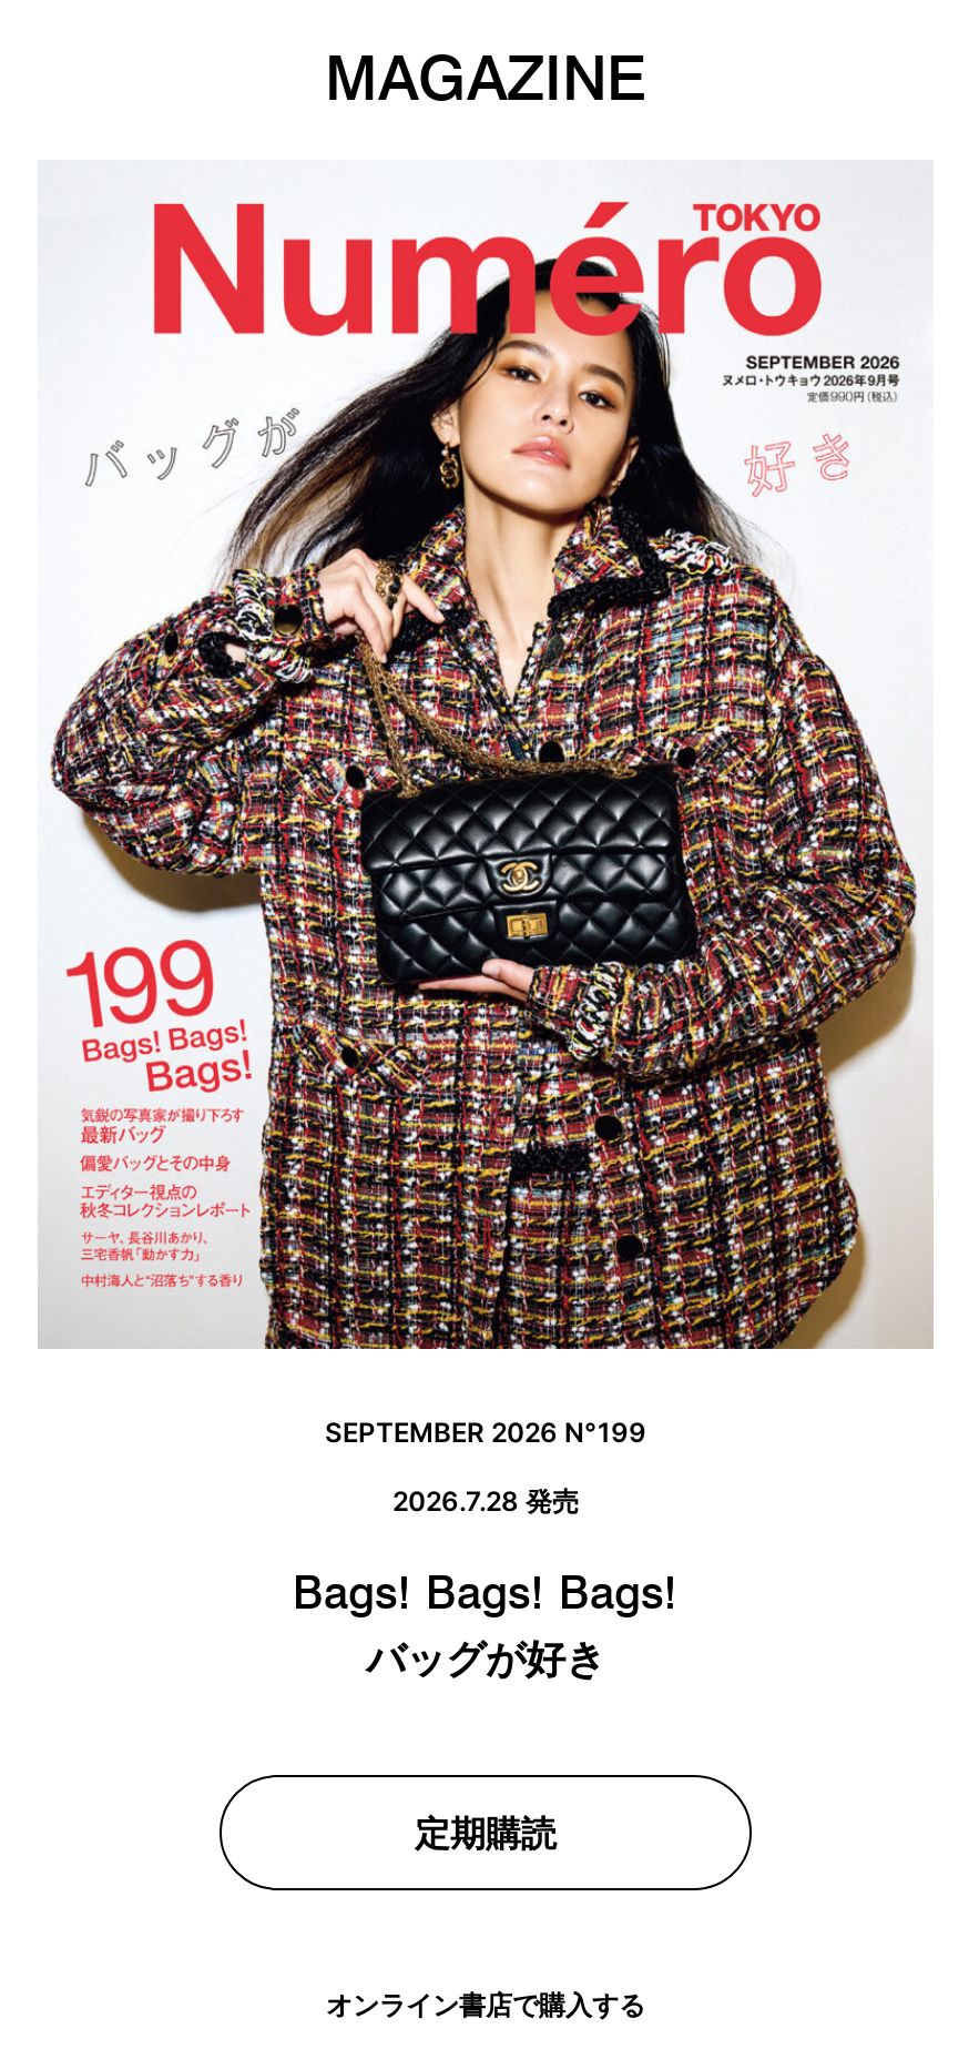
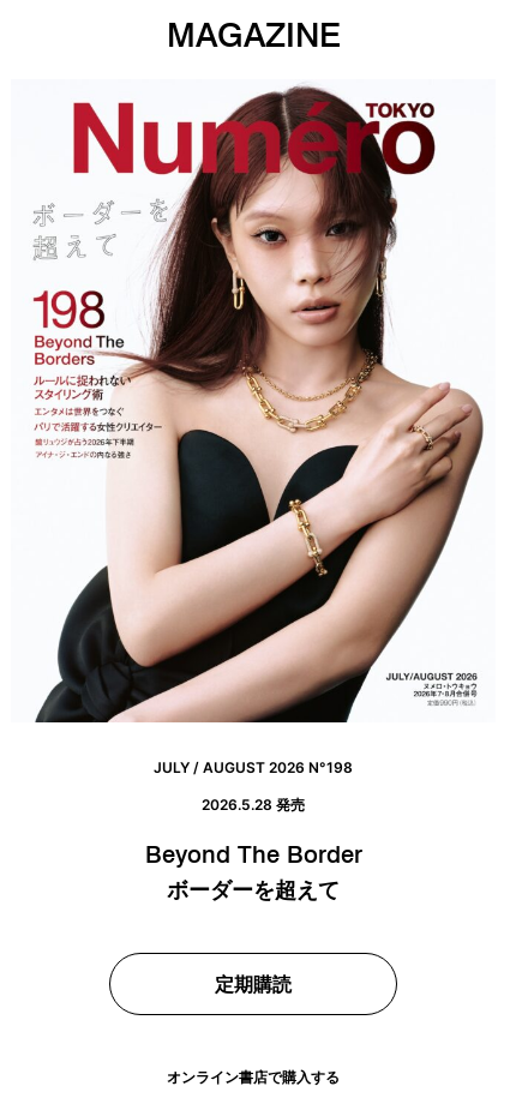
- [image]
- SEPTEMBER 2026 N°199
+ [image]
+ JULY / AUGUST 2026 N°198

- 2026.7.28 発売
+ 2026.5.28 発売

- Bags! Bags! Bags!
- バッグが好き
+ Beyond The Border
+ ボーダーを超えて
